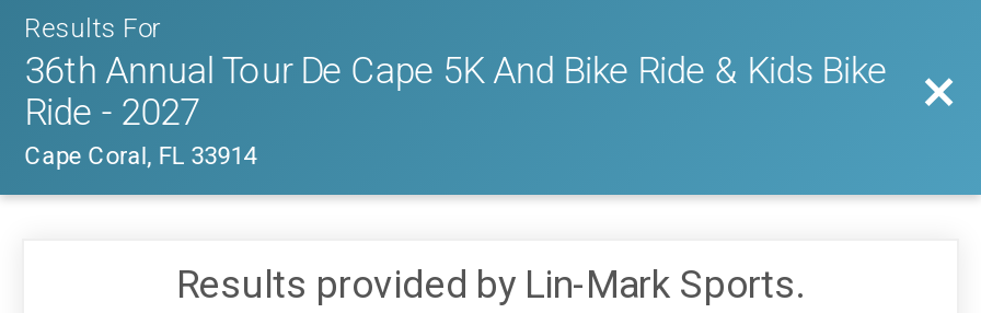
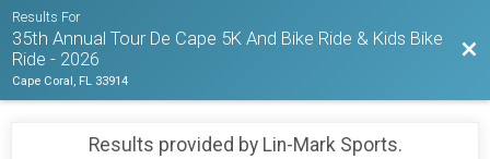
- 36th Annual Tour De Cape 5K And Bike Ride & Kids Bike
+ 35th Annual Tour De Cape 5K And Bike Ride & Kids Bike

- Ride - 2027
+ Ride - 2026
